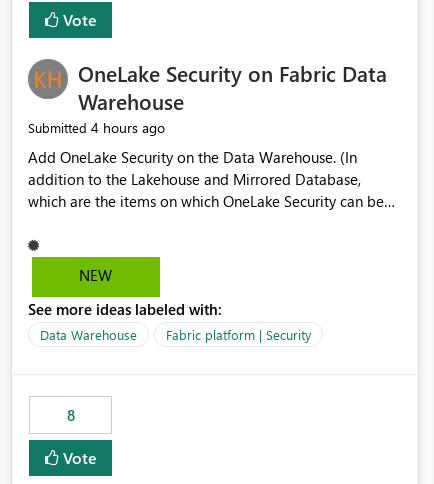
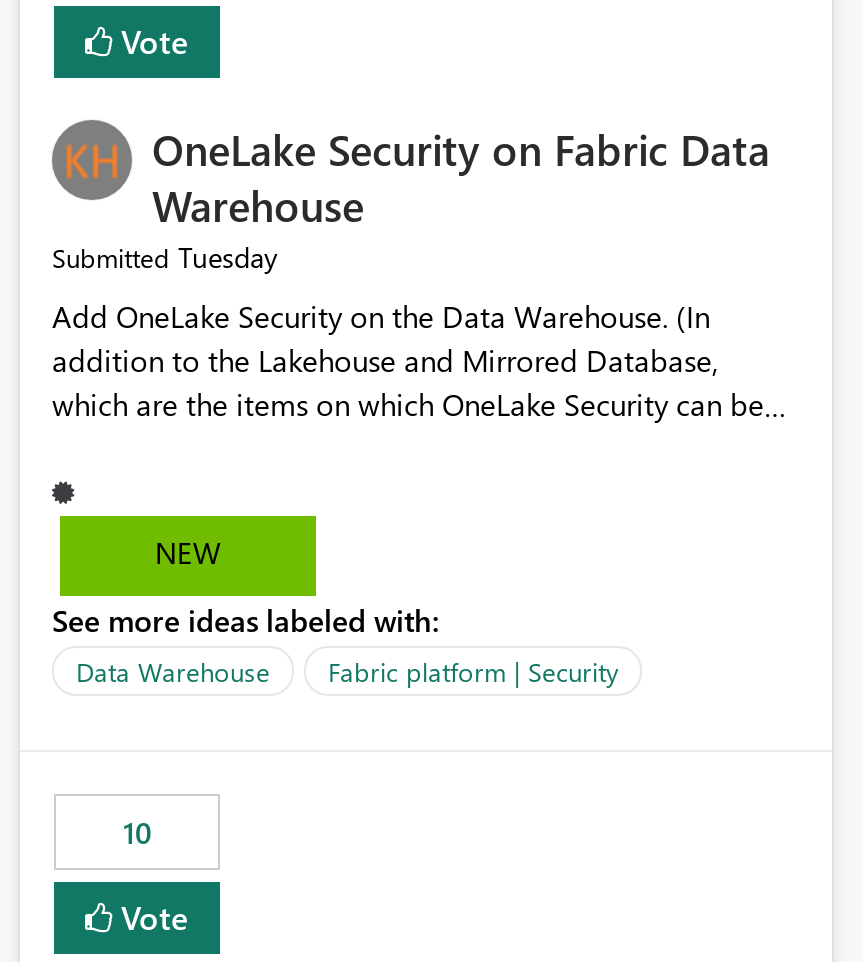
- Submitted 4 hours ago
+ Submitted Tuesday

- 8
+ 10
